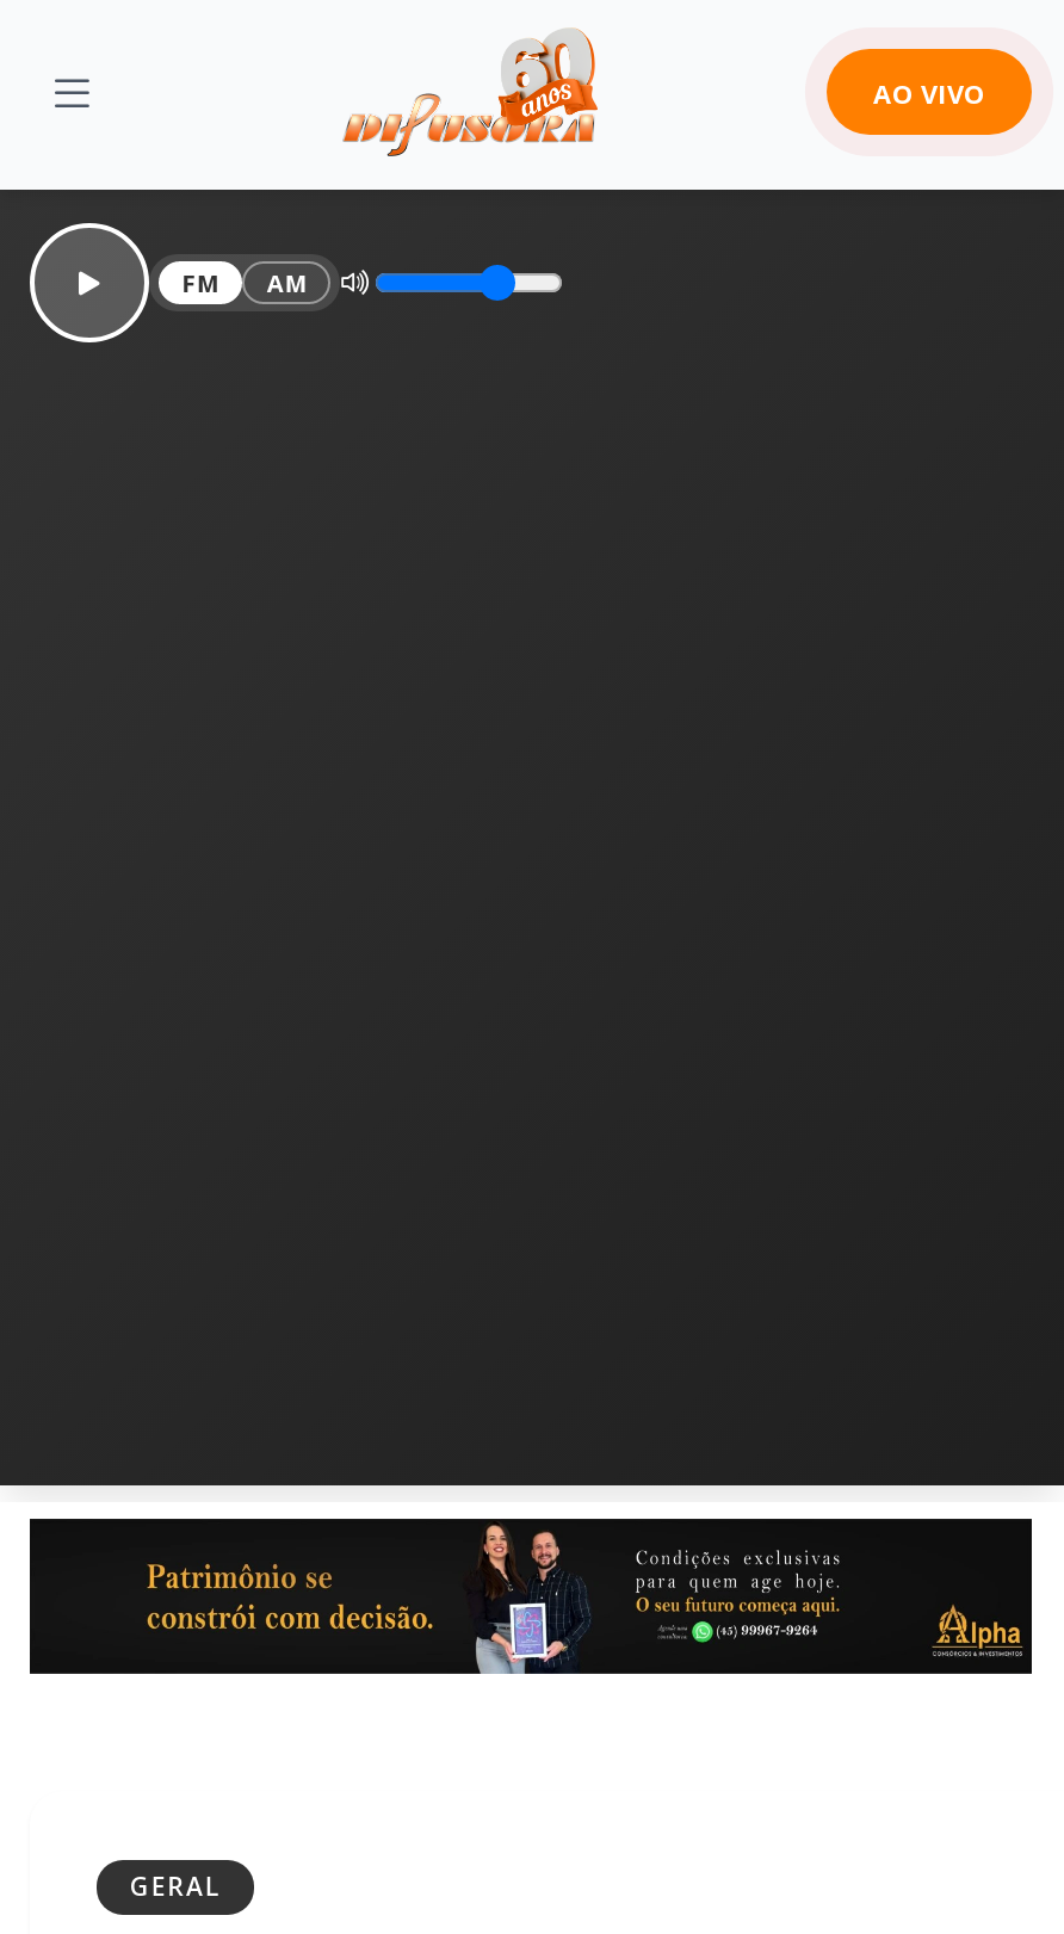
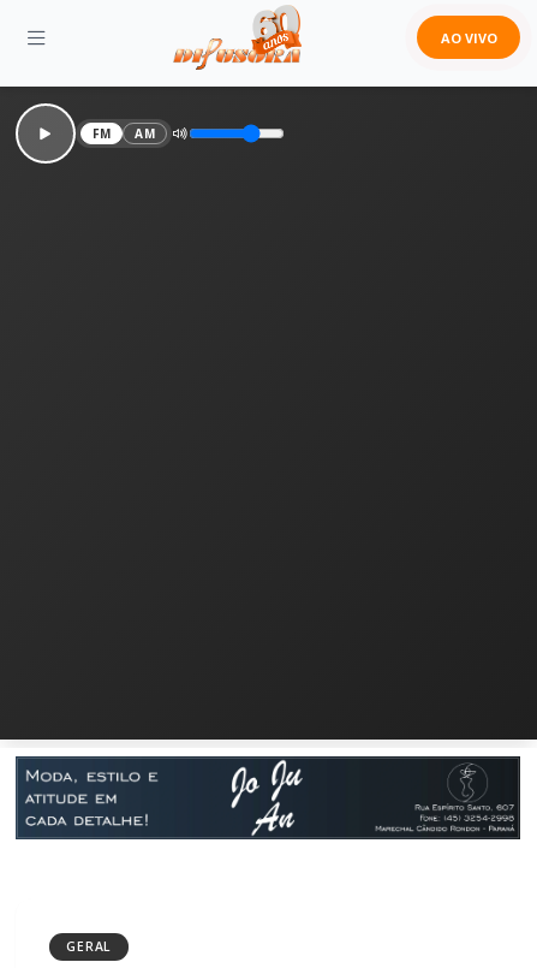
- [image]
+ [image]
